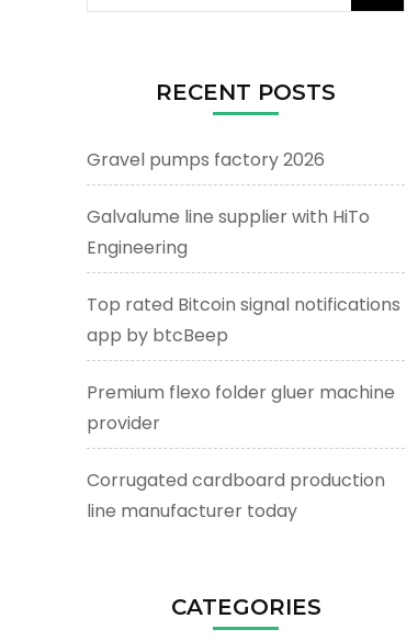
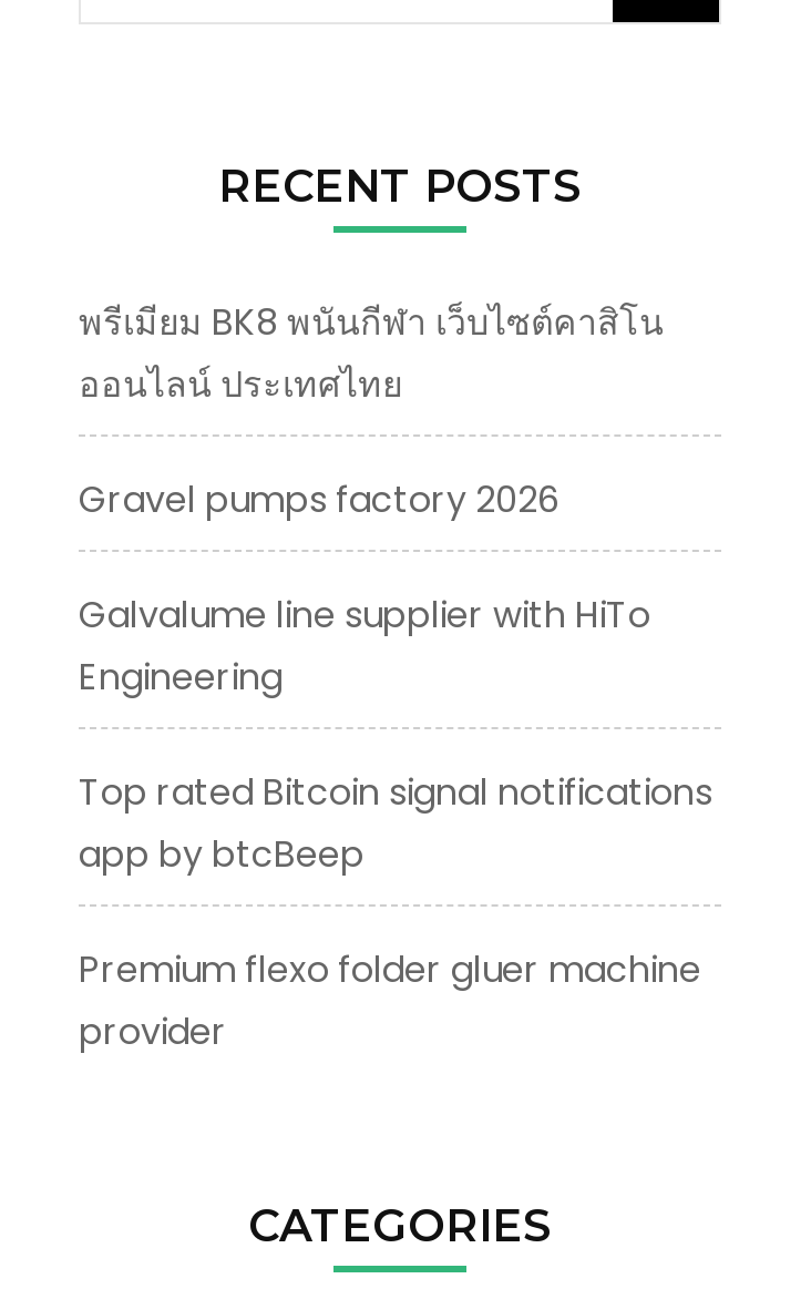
+ พรีเมียม BK8 พนันกีฬา เว็บไซต์คาสิโน
+ ออนไลน์ ประเทศไทย

moved down: Gravel pumps factory 2026 | Galvalume line supplier with HiTo | Engineering | Top rated Bitcoin signal notifications | app by btcBeep | Premium flexo folder gluer machine | provider

- Corrugated cardboard production
- line manufacturer today
